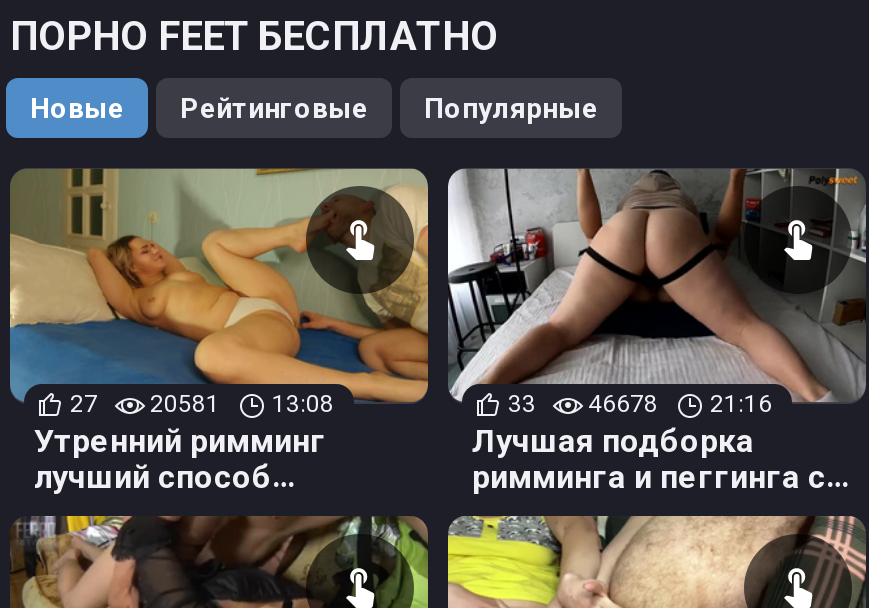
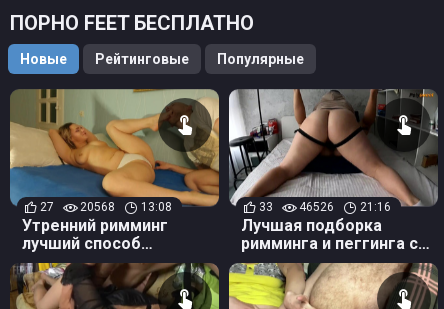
- 27 20581 13:08
+ 27 20568 13:08

- 33 46678 21:16
+ 33 46526 21:16
